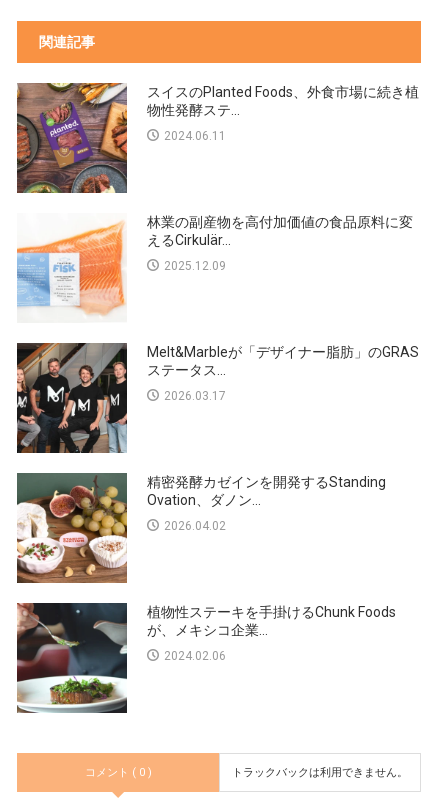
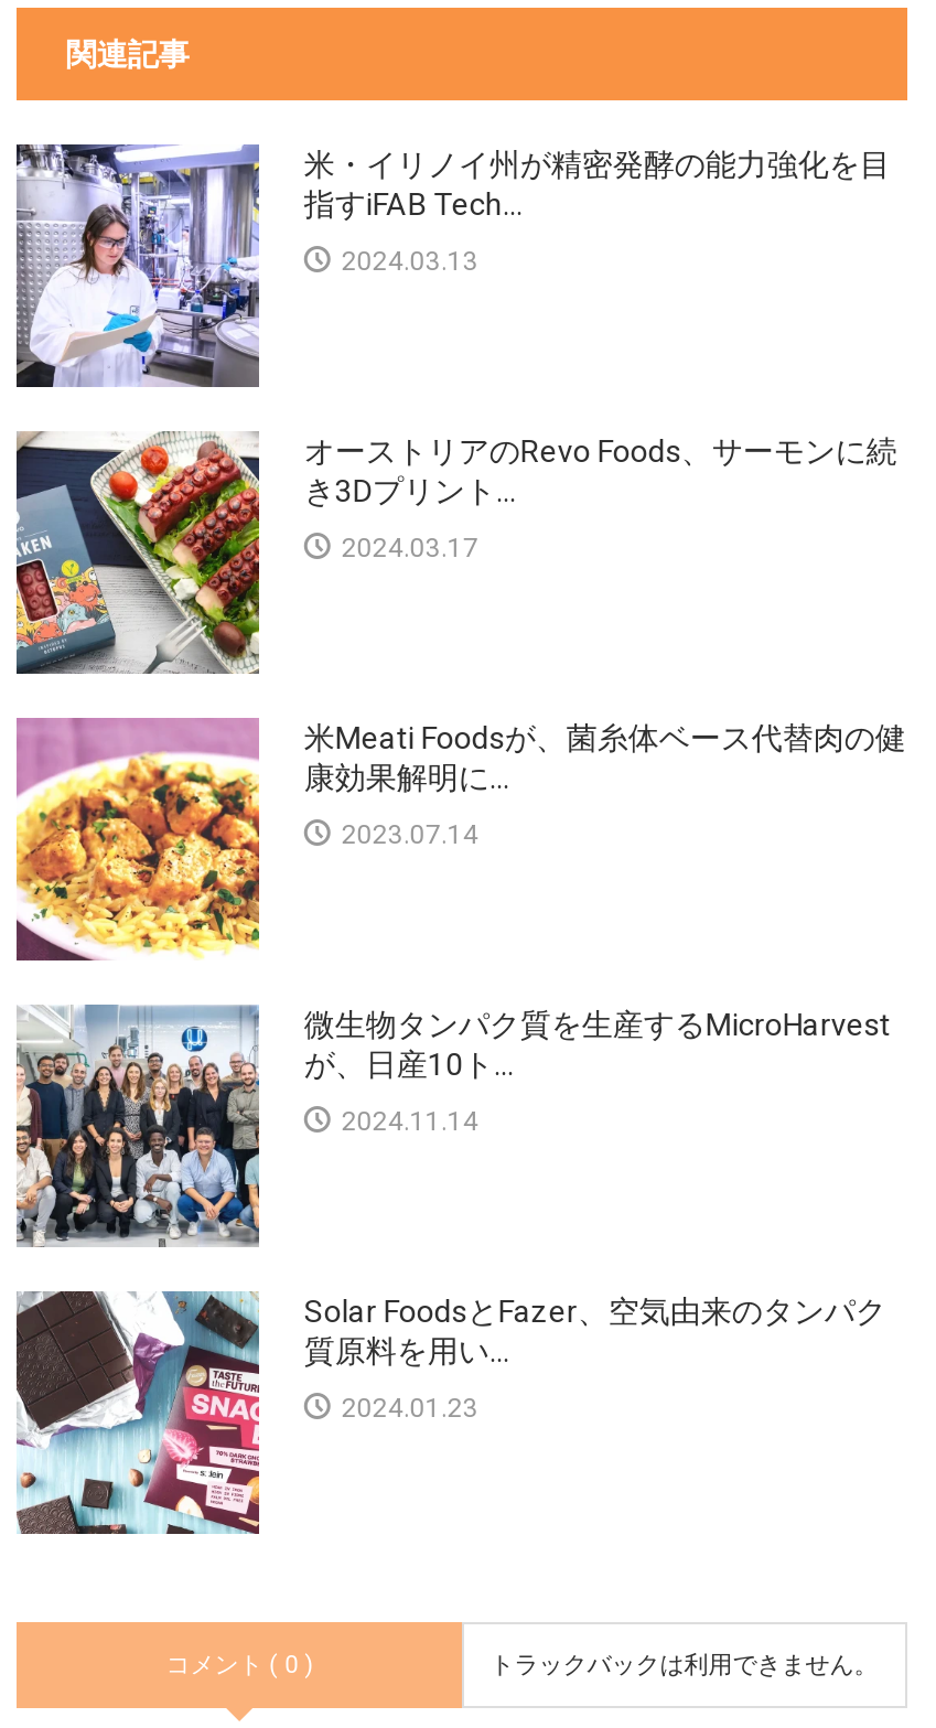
- [image]
- スイスのPlanted Foods、外食市場に続き植
- 物性発酵ステ...
+ [image]
+ 米・イリノイ州が精密発酵の能力強化を目
+ 指すiFAB Tech...

- 2024.06.11
+ 2024.03.13

- [image]
- 林業の副産物を高付加価値の食品原料に変
- えるCirkulär...
+ [image]
+ オーストリアのRevo Foods、サーモンに続
+ き3Dプリント...

- 2025.12.09
+ 2024.03.17

- [image]
- Melt&Marbleが「デザイナー脂肪」のGRAS
- ステータス...
+ [image]
+ 米Meati Foodsが、菌糸体ベース代替肉の健
+ 康効果解明に...

- 2026.03.17
+ 2023.07.14

- [image]
- 精密発酵カゼインを開発するStanding
- Ovation、ダノン...
+ [image]
+ 微生物タンパク質を生産するMicroHarvest
+ が、日産10ト...

- 2026.04.02
+ 2024.11.14

- [image]
- 植物性ステーキを手掛けるChunk Foods
- が、メキシコ企業...
+ [image]
+ Solar FoodsとFazer、空気由来のタンパク
+ 質原料を用い...

- 2024.02.06
+ 2024.01.23
